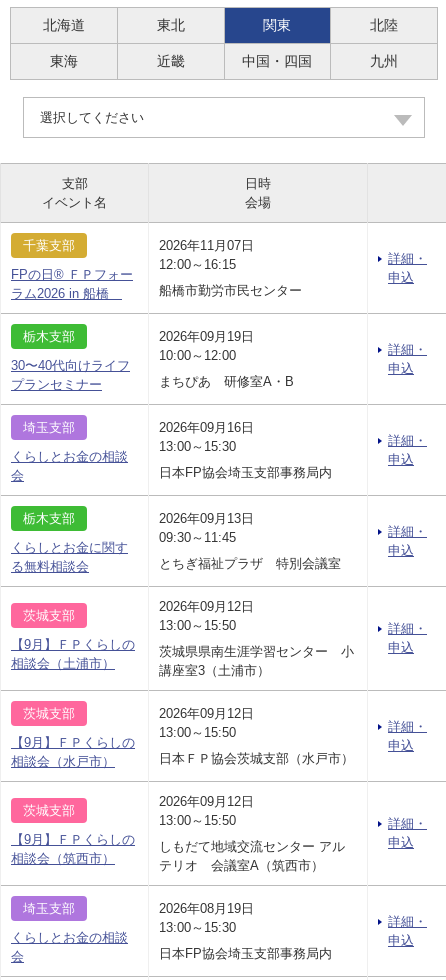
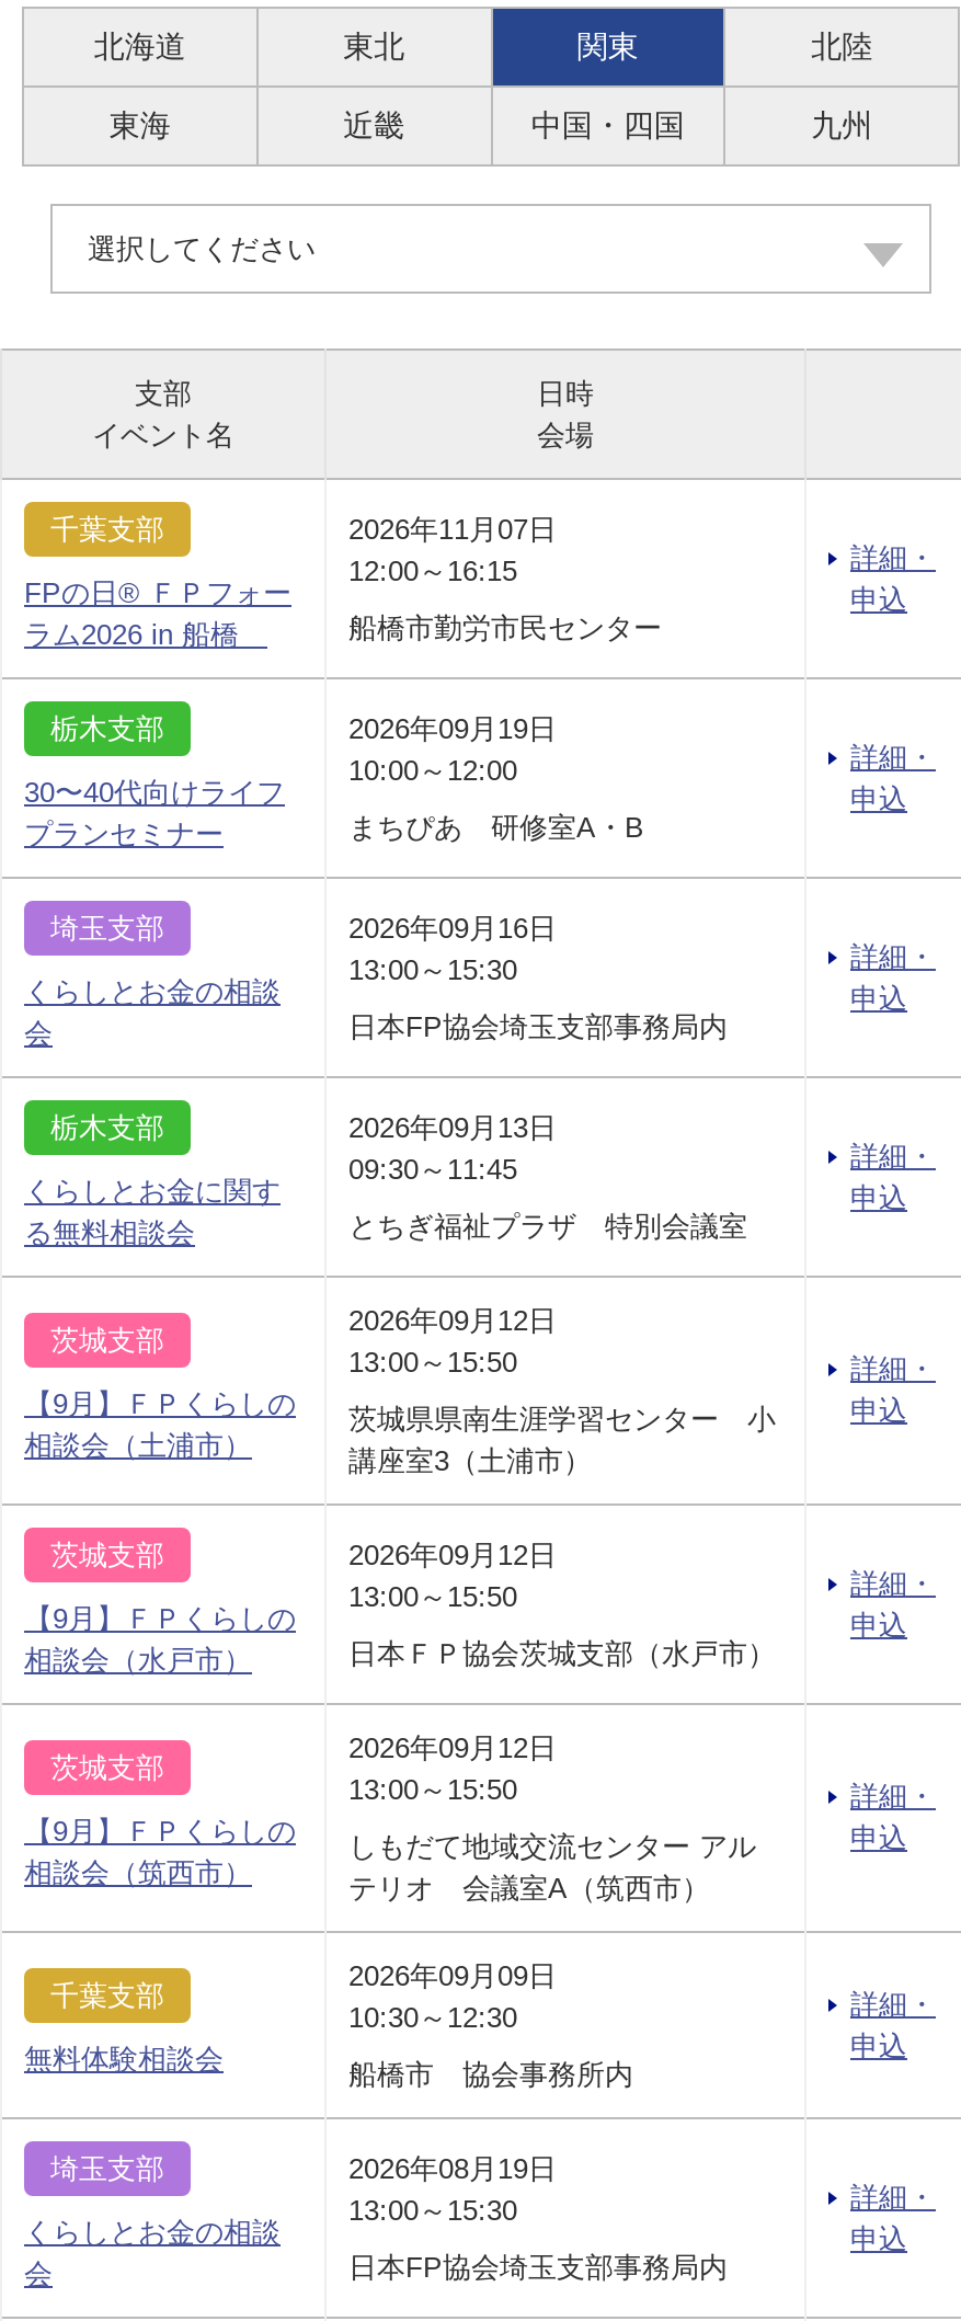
+ 千葉支部
+ 無料体験相談会

+ 2026年09月09日
+ 10:30～12:30
+ 船橋市 協会事務所内

+ 詳細・
+ 申込
